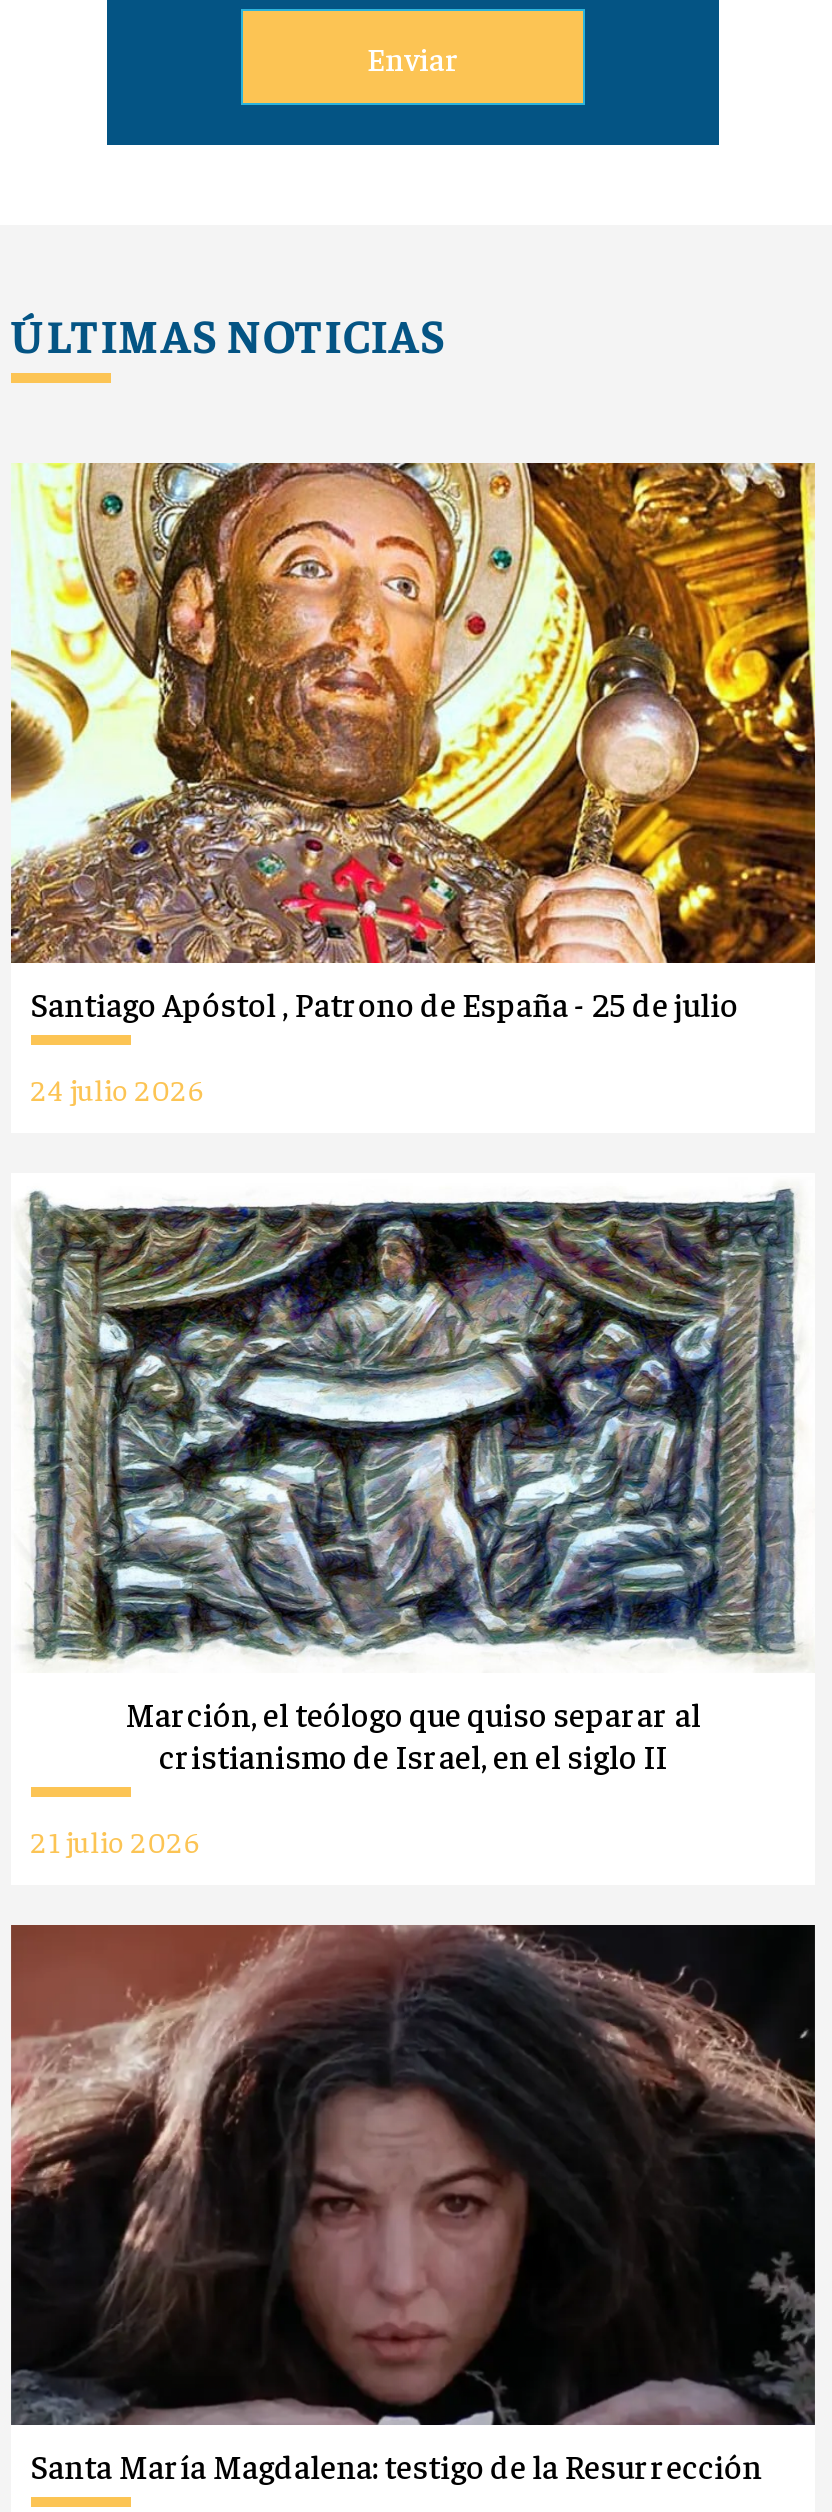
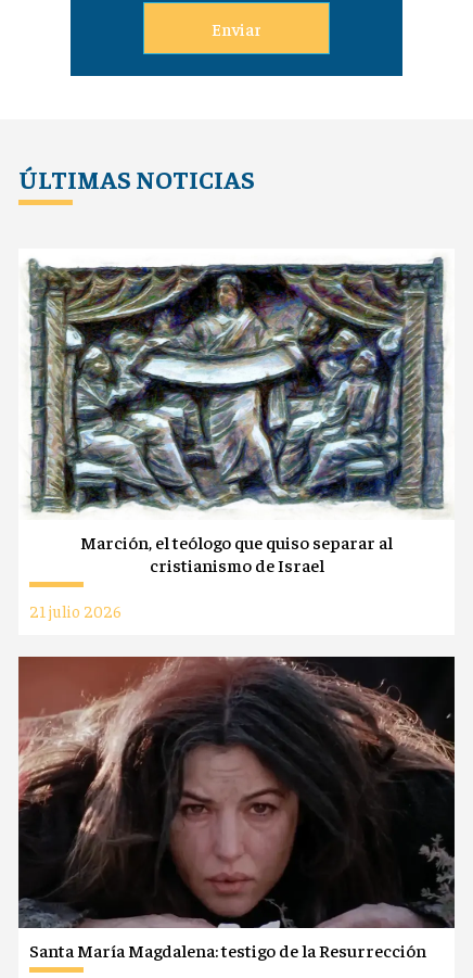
- [image]
- Santiago Apóstol , Patrono de España - 25 de julio
- 24 julio 2026

- cristianismo de Israel, en el siglo II
+ cristianismo de Israel
